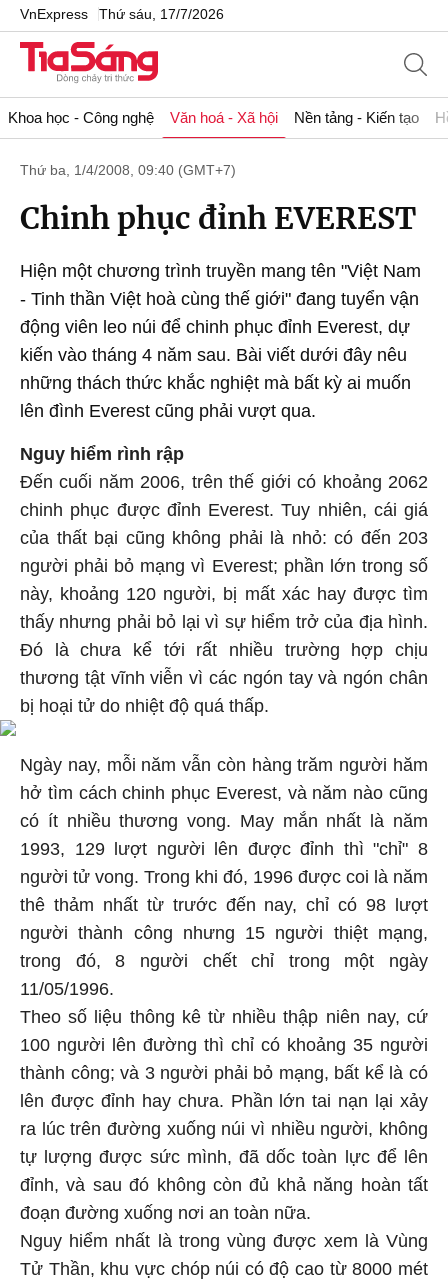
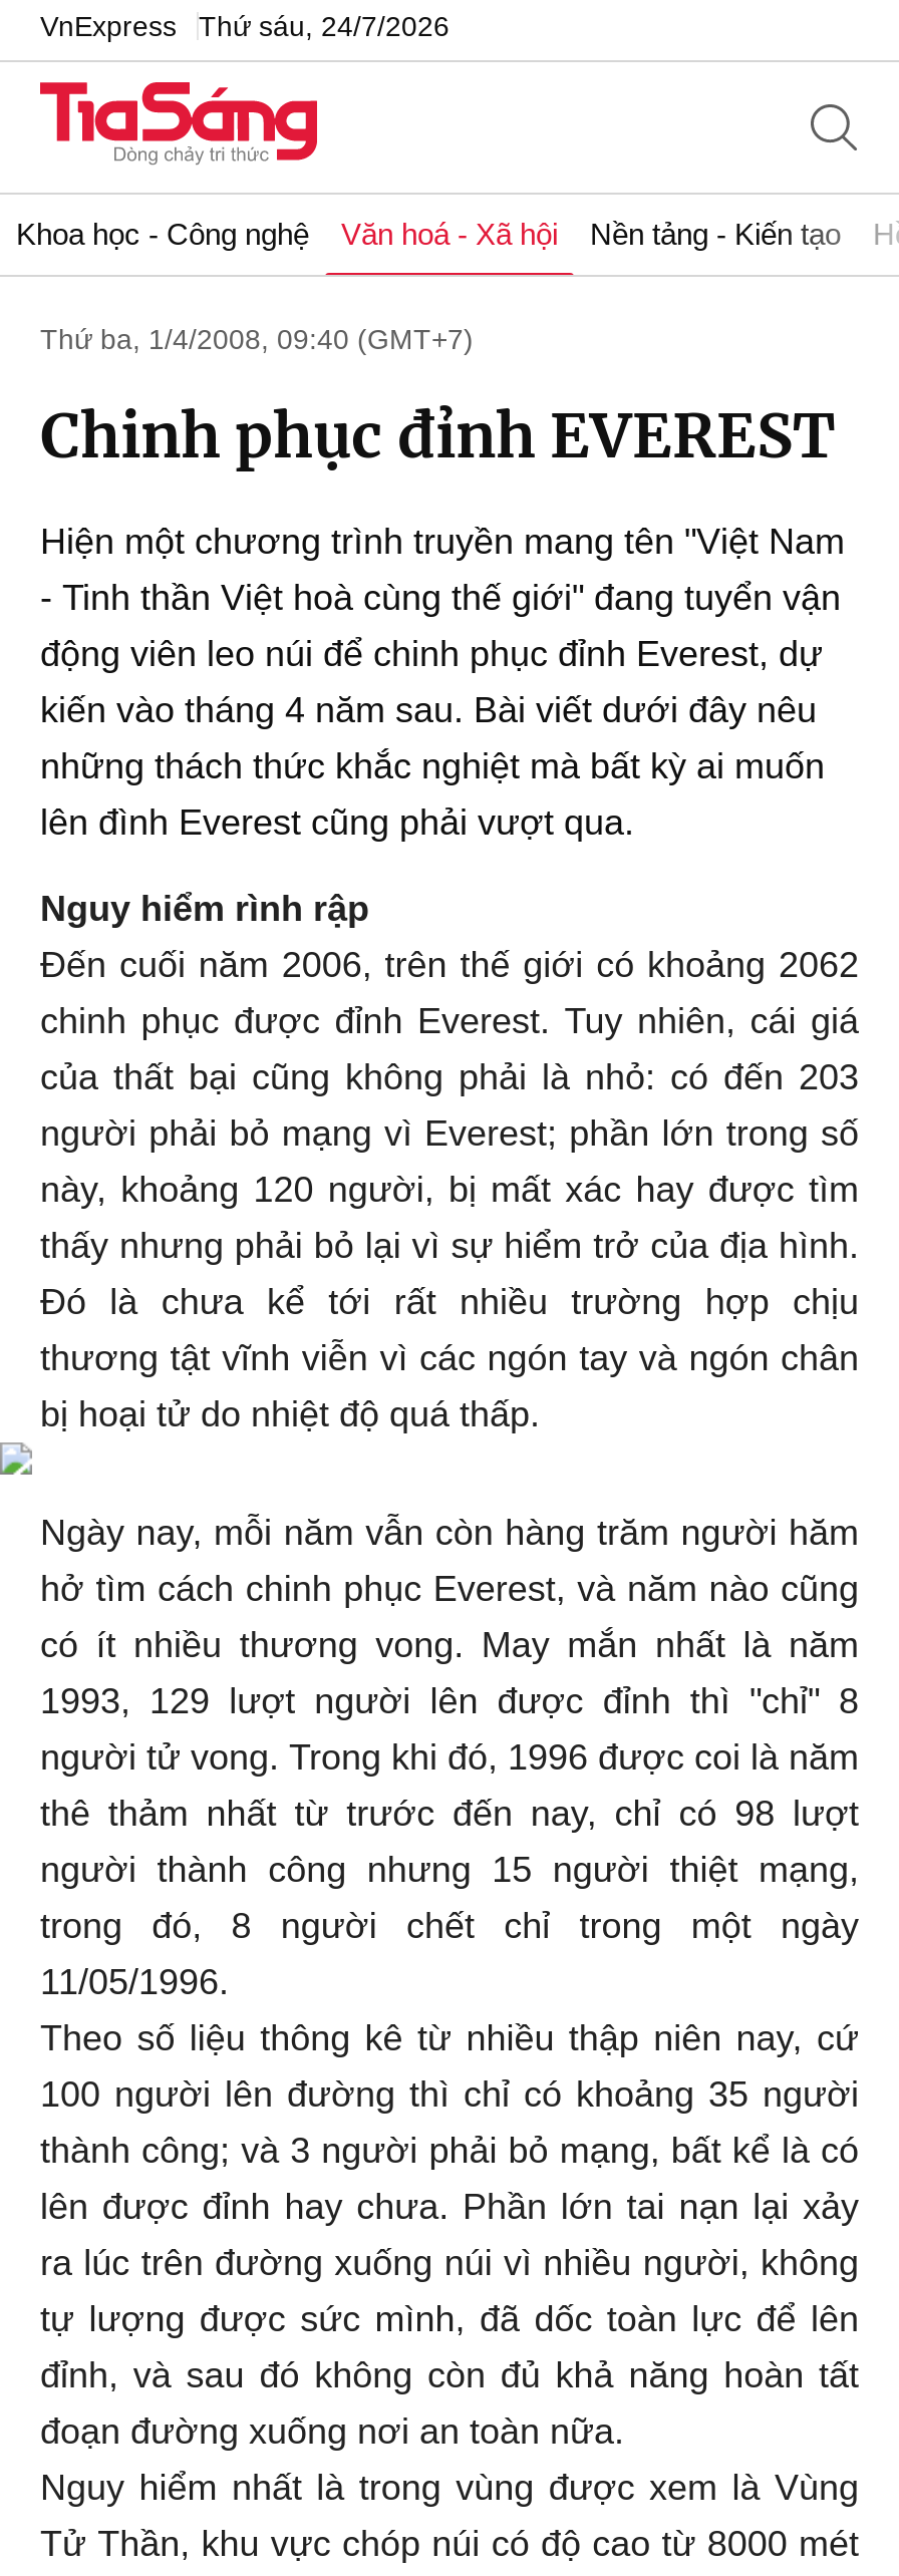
- VnExpress Thứ sáu, 17/7/2026
+ VnExpress Thứ sáu, 24/7/2026
